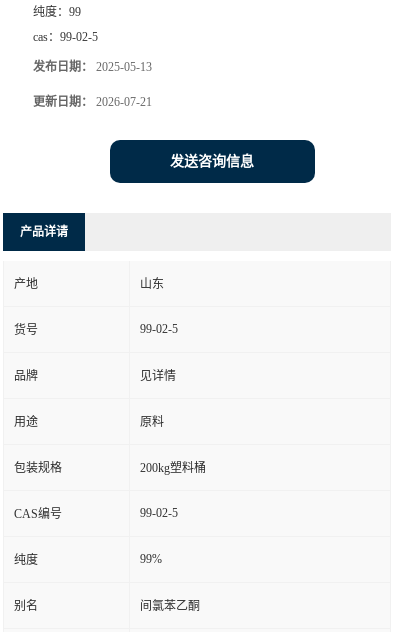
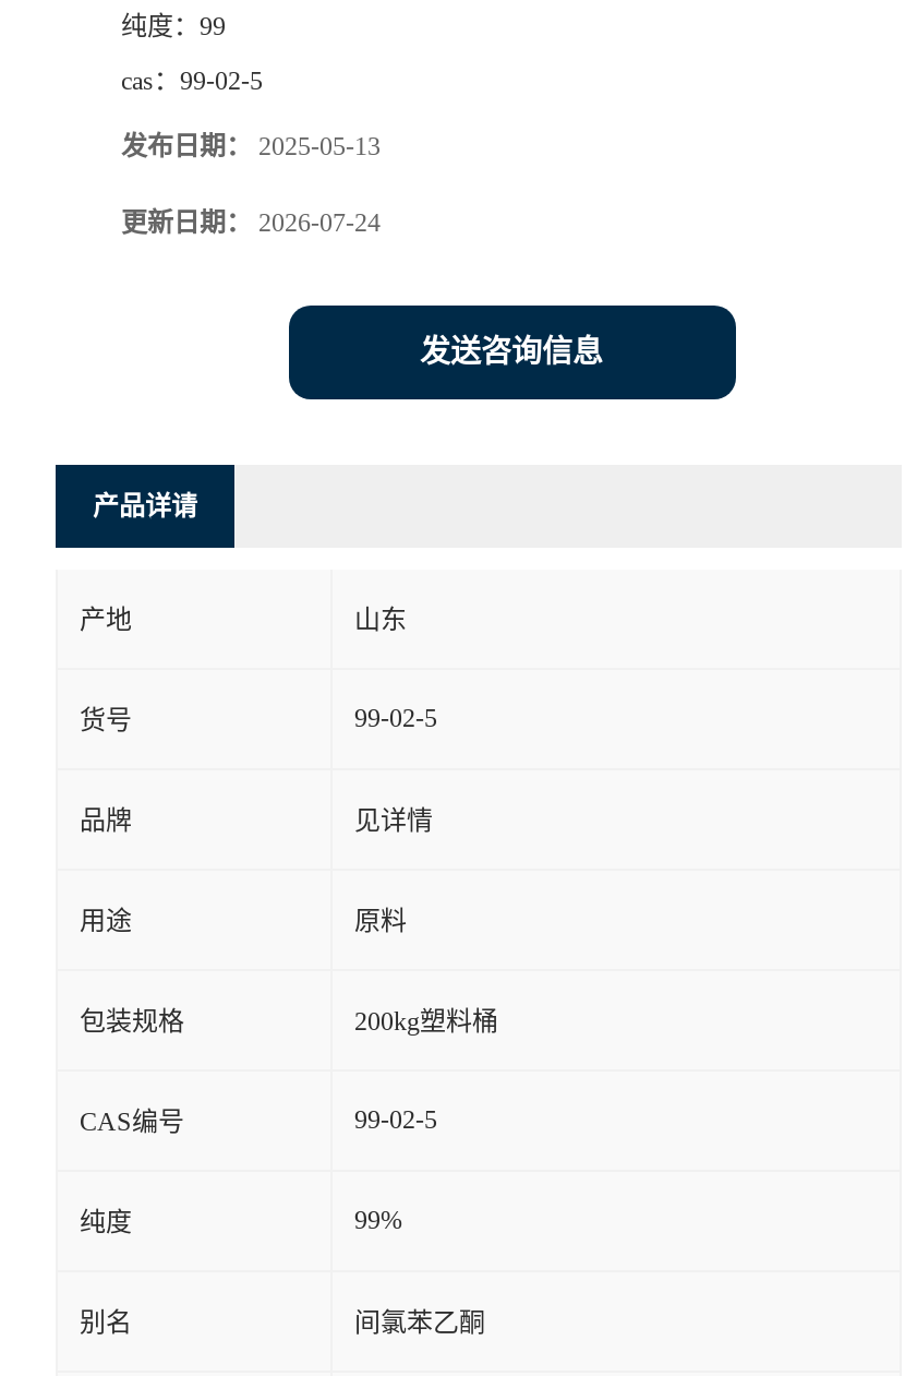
- 更新日期：2026-07-21
+ 更新日期：2026-07-24
